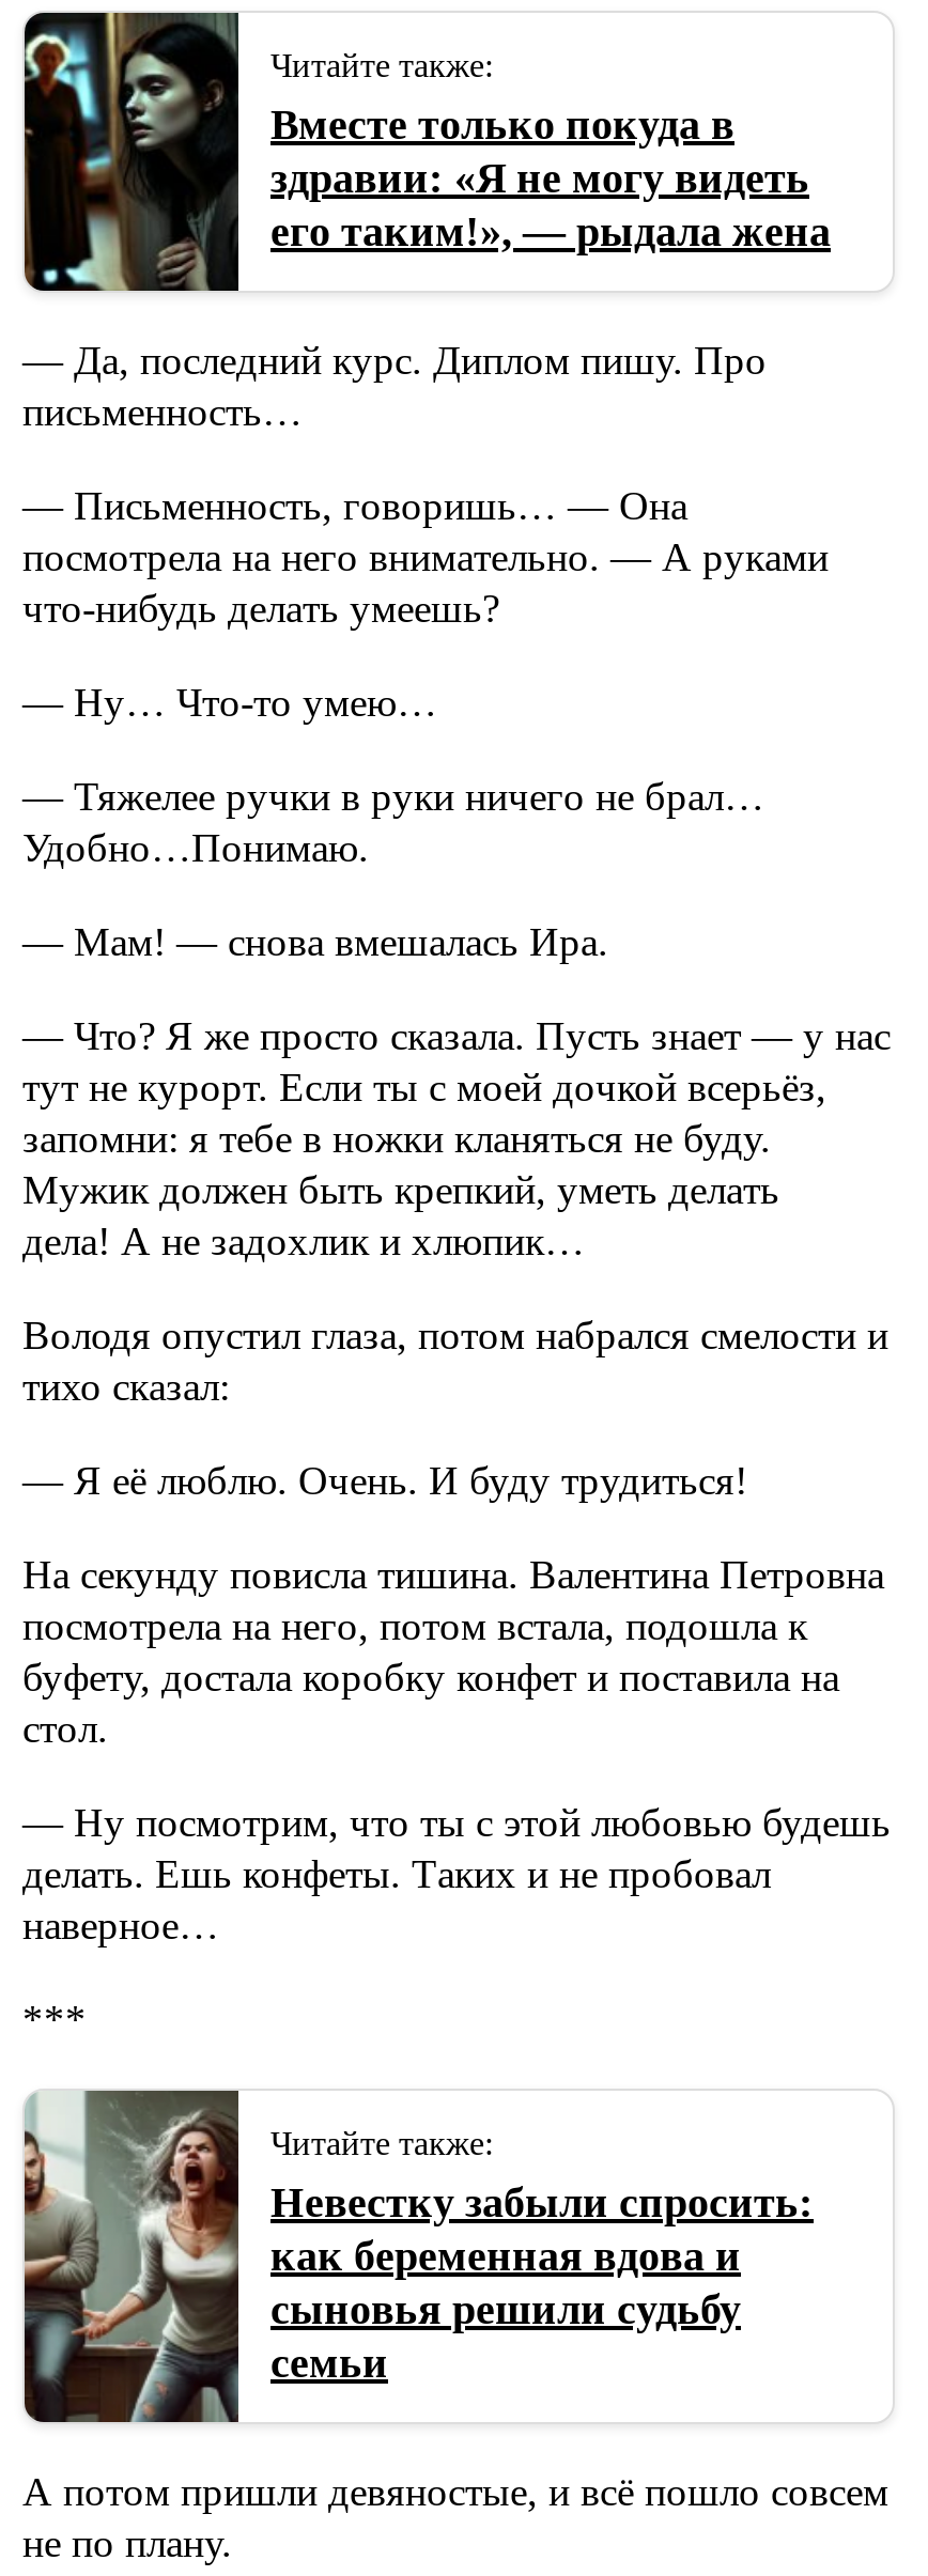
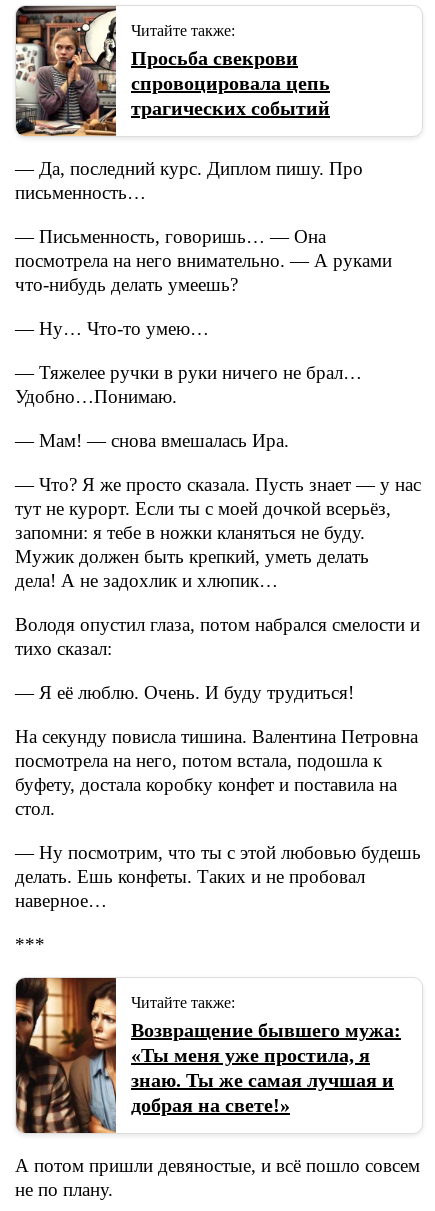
- [image]
- Вместе только покуда в
- здравии: «Я не могу видеть
- его таким!», — рыдала жена
+ [image]
+ Просьба свекрови
+ спровоцировала цепь
+ трагических событий

- [image]
- Невестку забыли спросить:
- как беременная вдова и
- сыновья решили судьбу
- семьи
+ [image]
+ Возвращение бывшего мужа:
+ «Ты меня уже простила, я
+ знаю. Ты же самая лучшая и
+ добрая на свете!»
